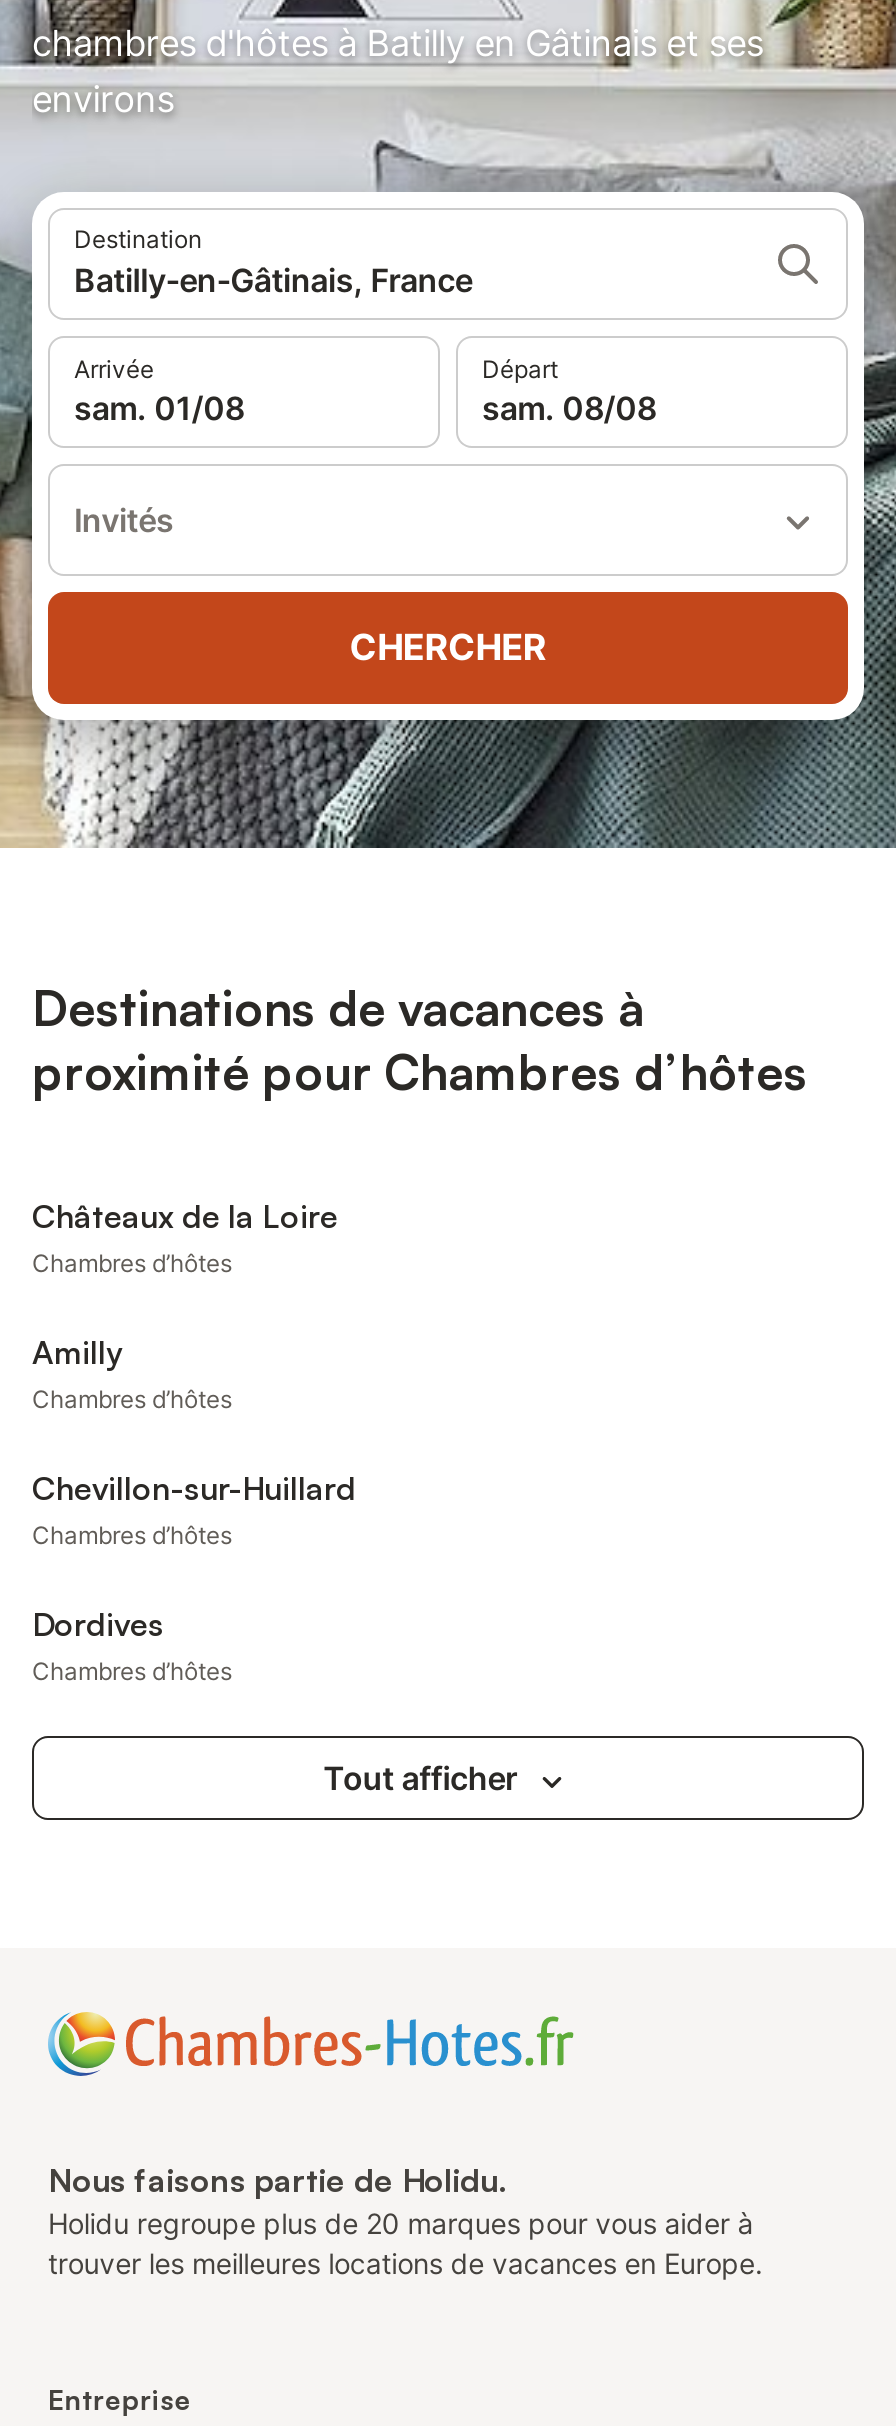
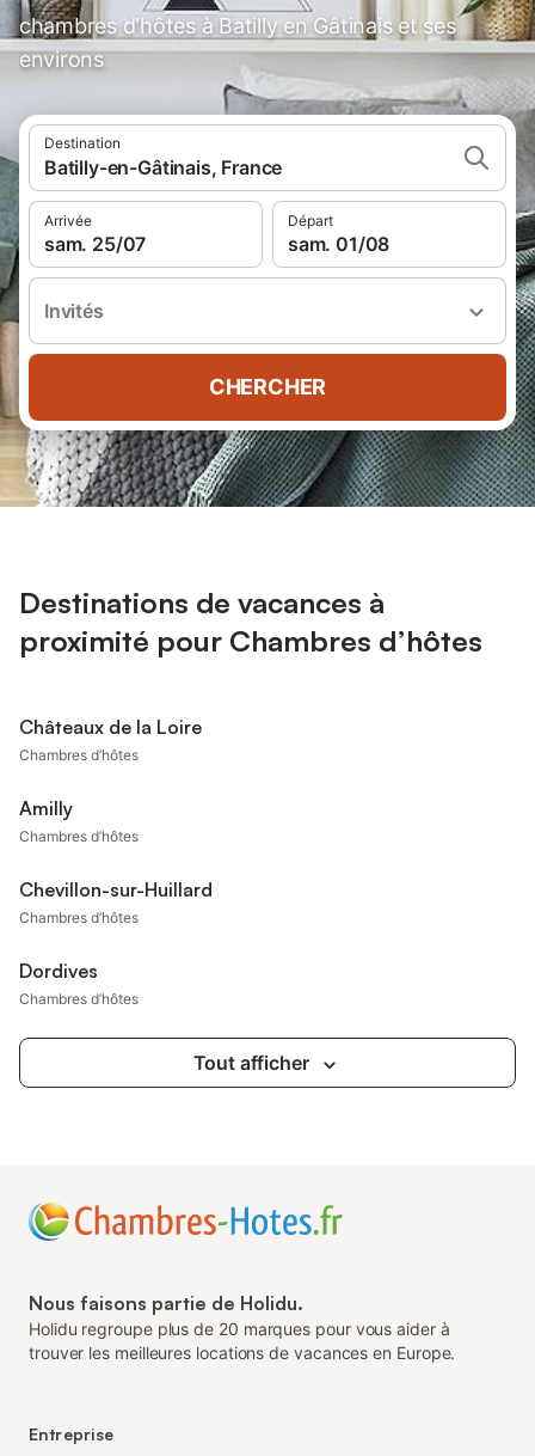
- sam. 01/08
+ sam. 25/07

- sam. 08/08
+ sam. 01/08
